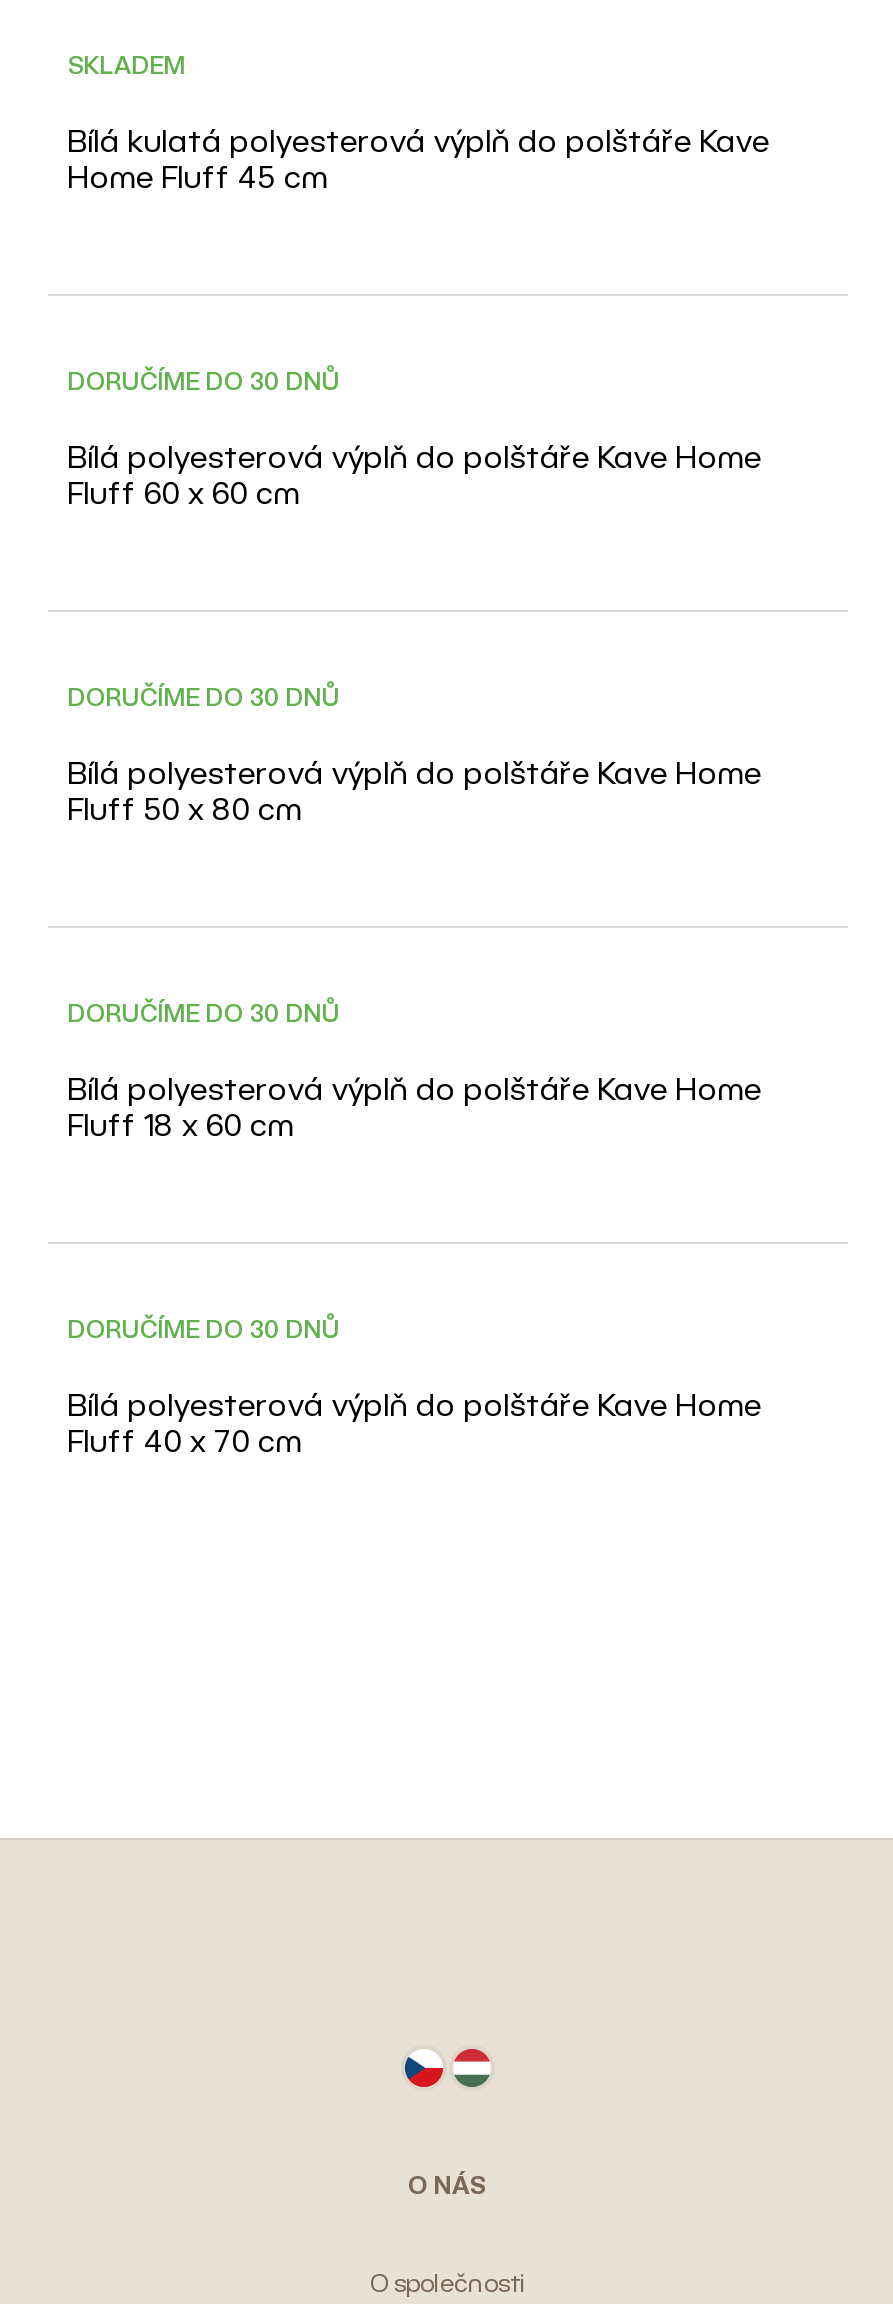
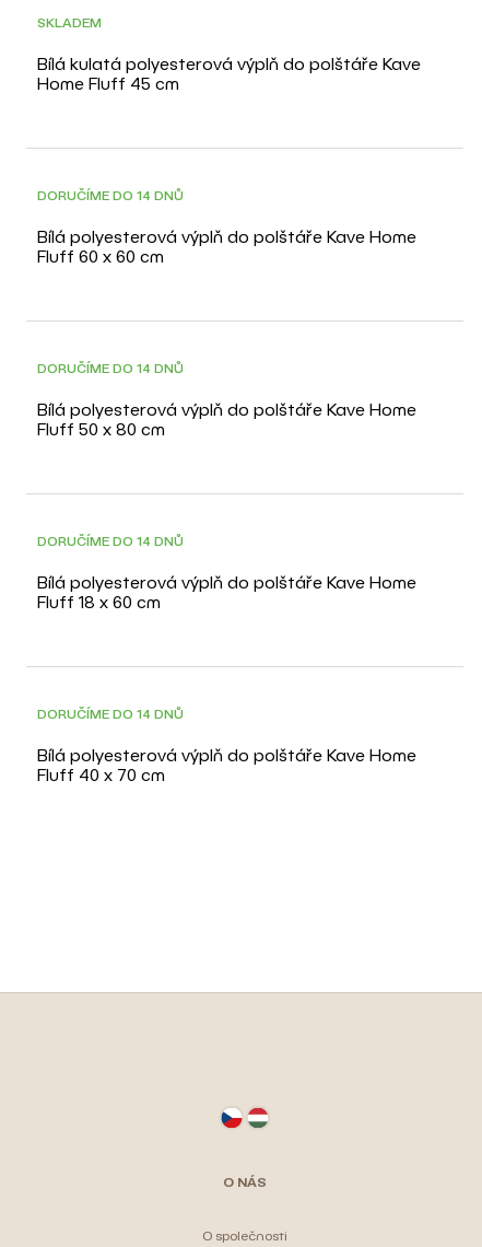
- DORUČÍME DO 30 DNŮ
+ DORUČÍME DO 14 DNŮ

- DORUČÍME DO 30 DNŮ
+ DORUČÍME DO 14 DNŮ

- DORUČÍME DO 30 DNŮ
+ DORUČÍME DO 14 DNŮ

- DORUČÍME DO 30 DNŮ
+ DORUČÍME DO 14 DNŮ
